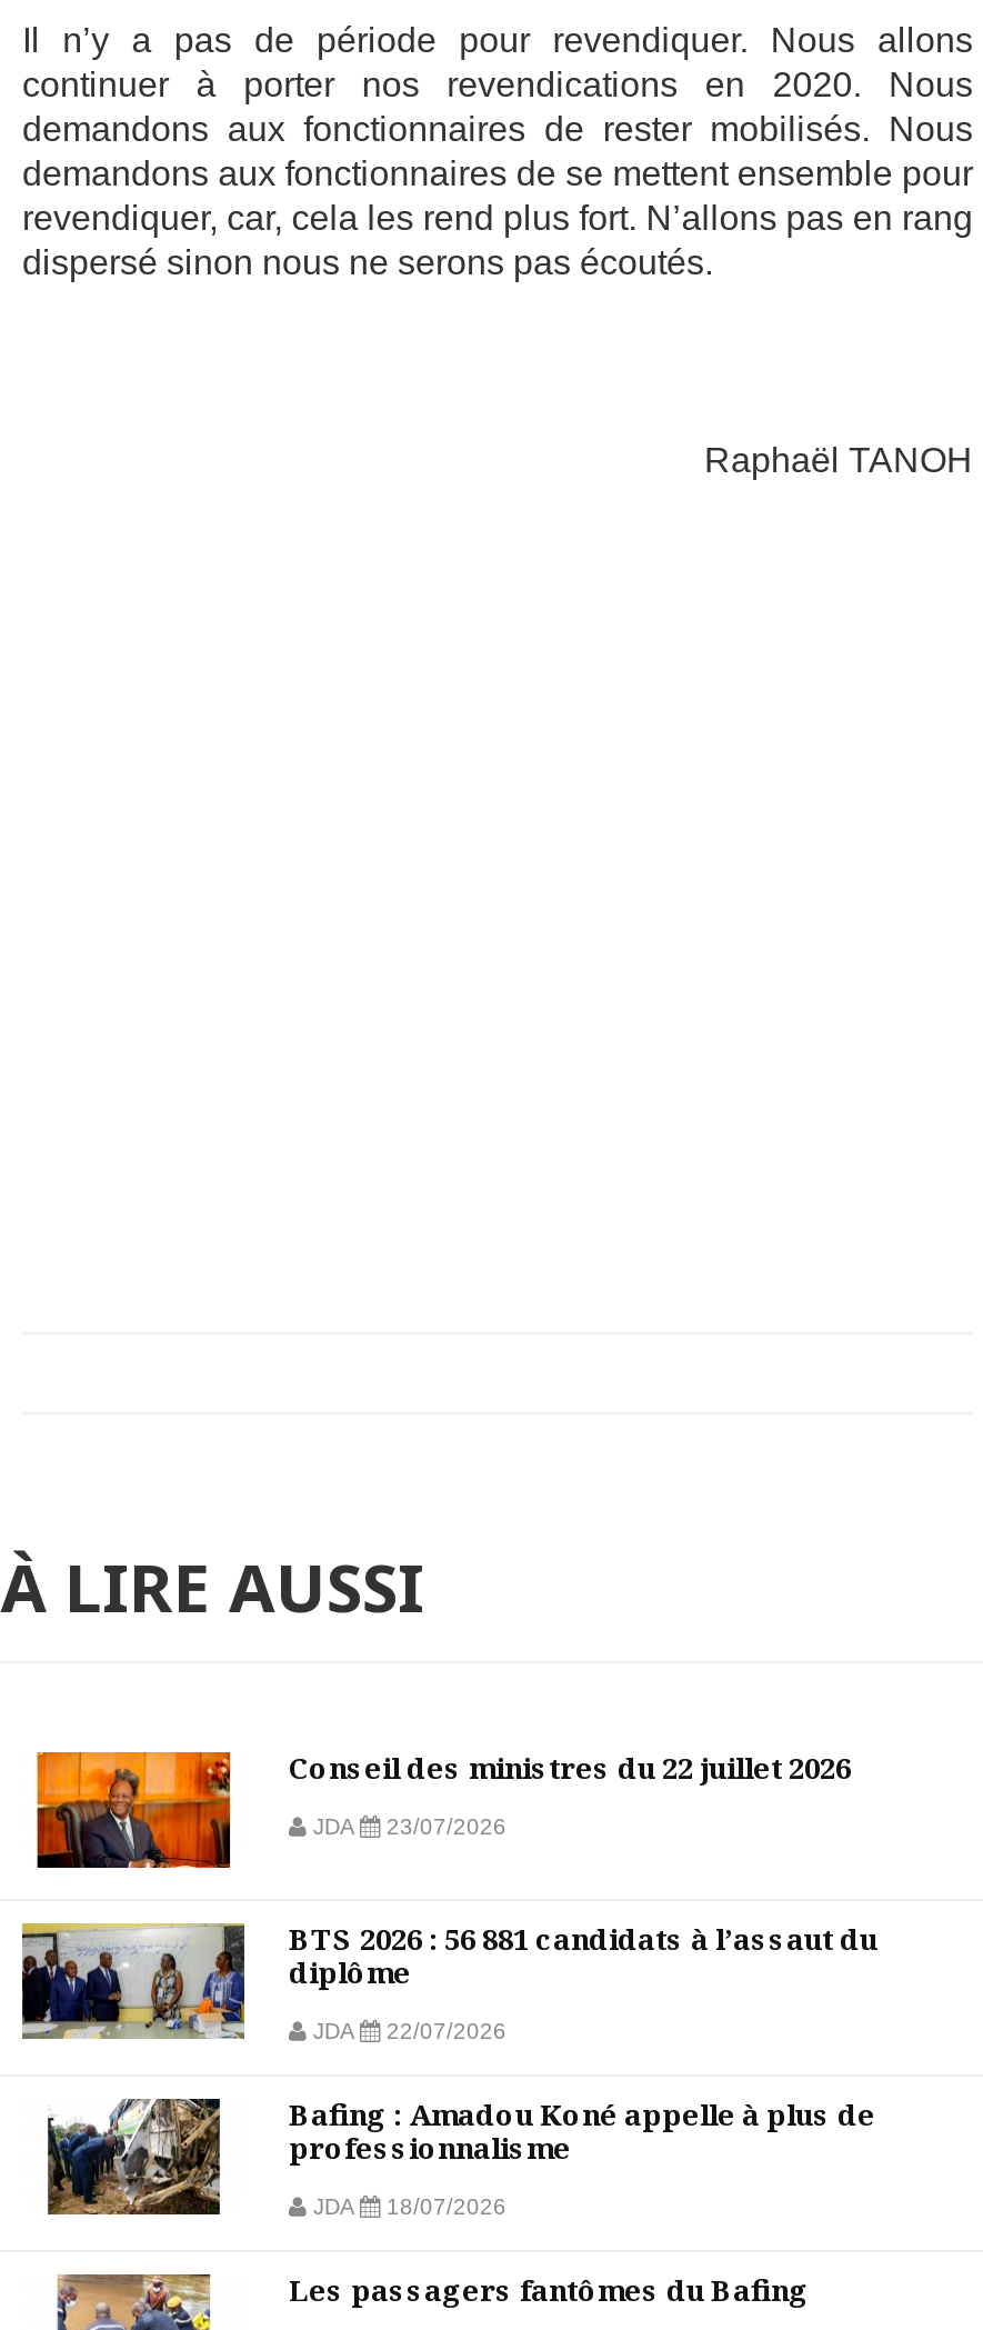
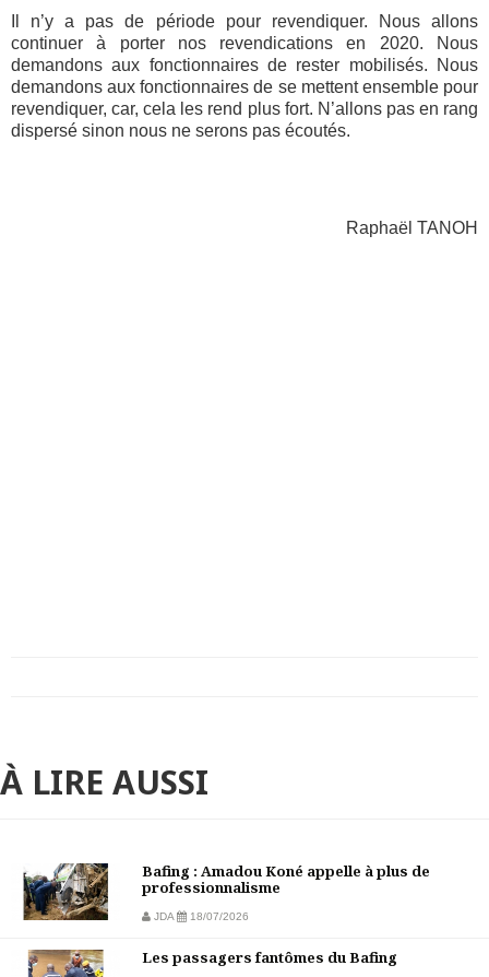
- [image]
- Conseil des ministres du 22 juillet 2026
- JDA
- 23/07/2026
- BTS 2026 : 56 881 candidats à l’assaut du
- diplôme
- JDA
- 22/07/2026

- [image]
